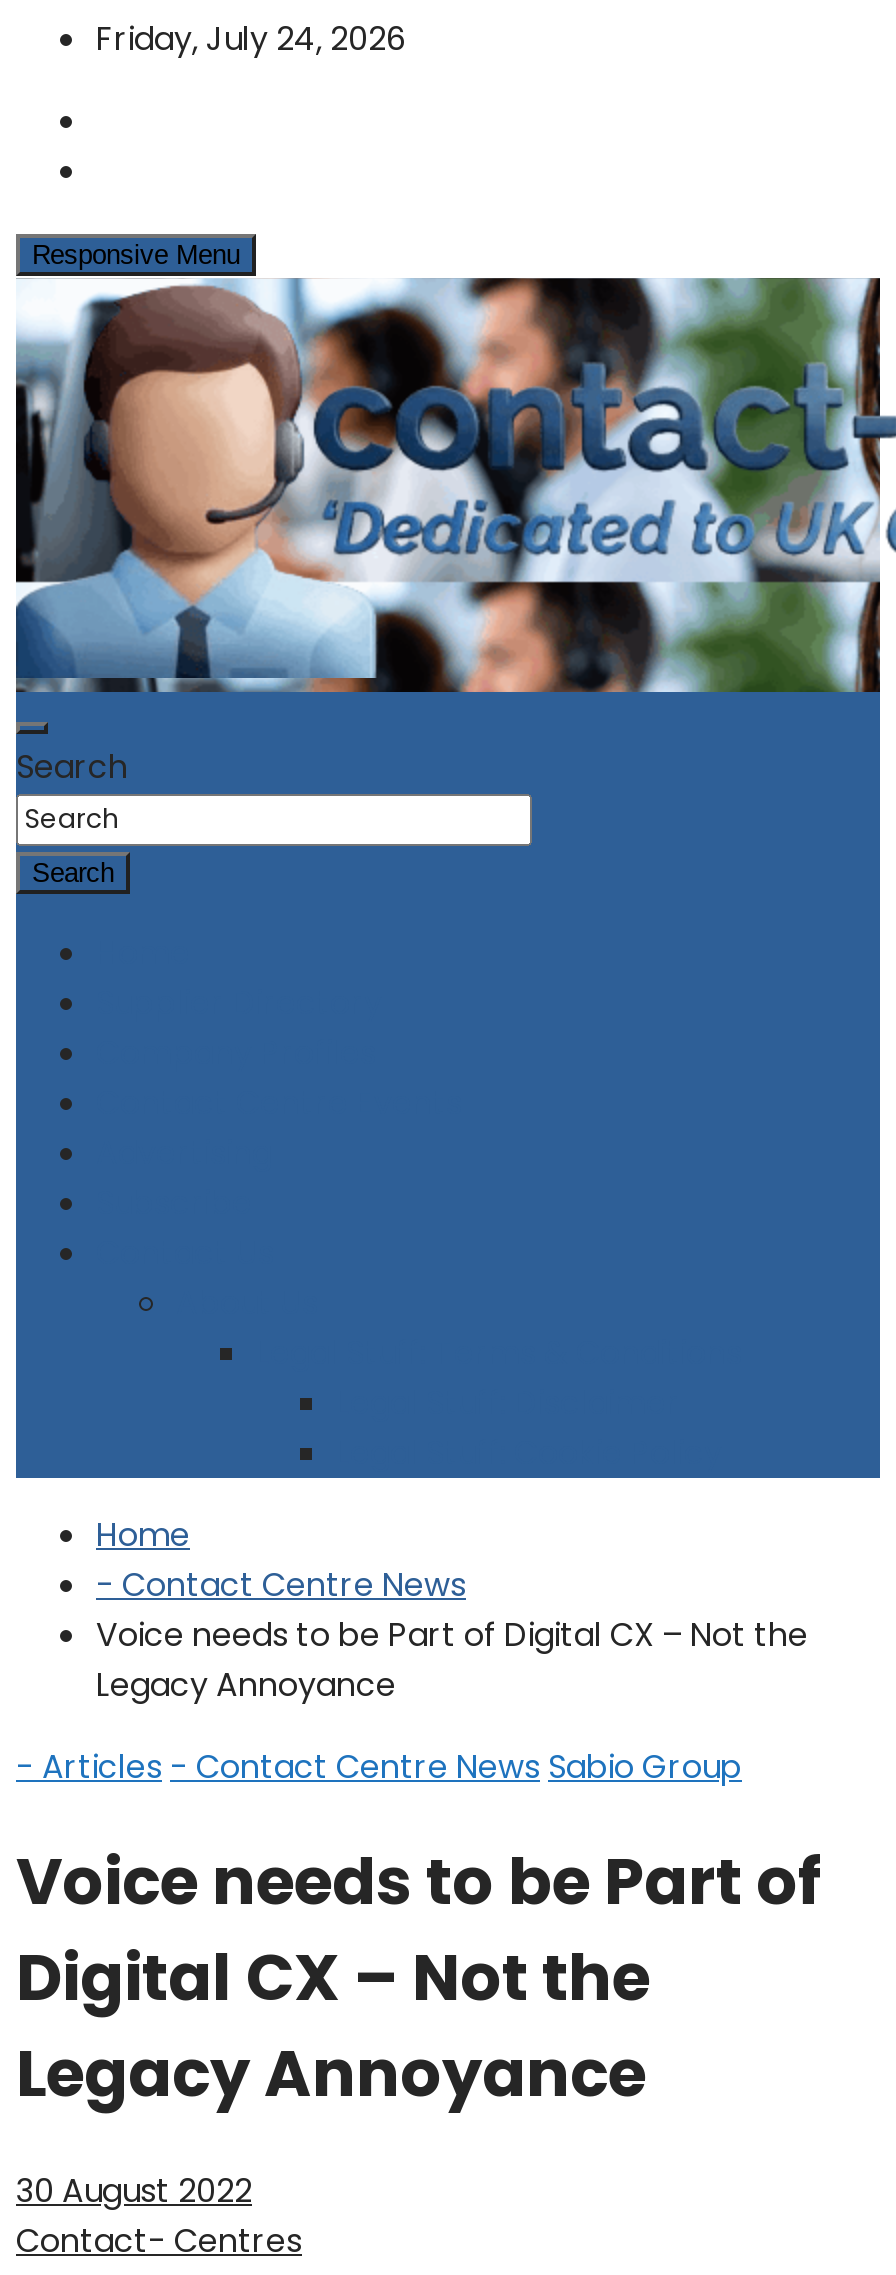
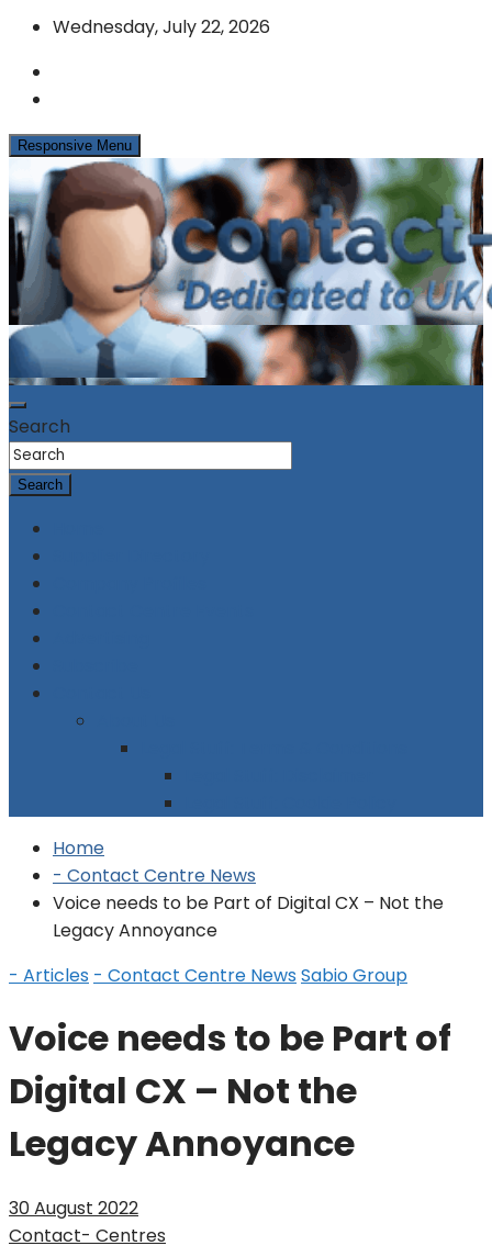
- Friday, July 24, 2026
+ Wednesday, July 22, 2026
